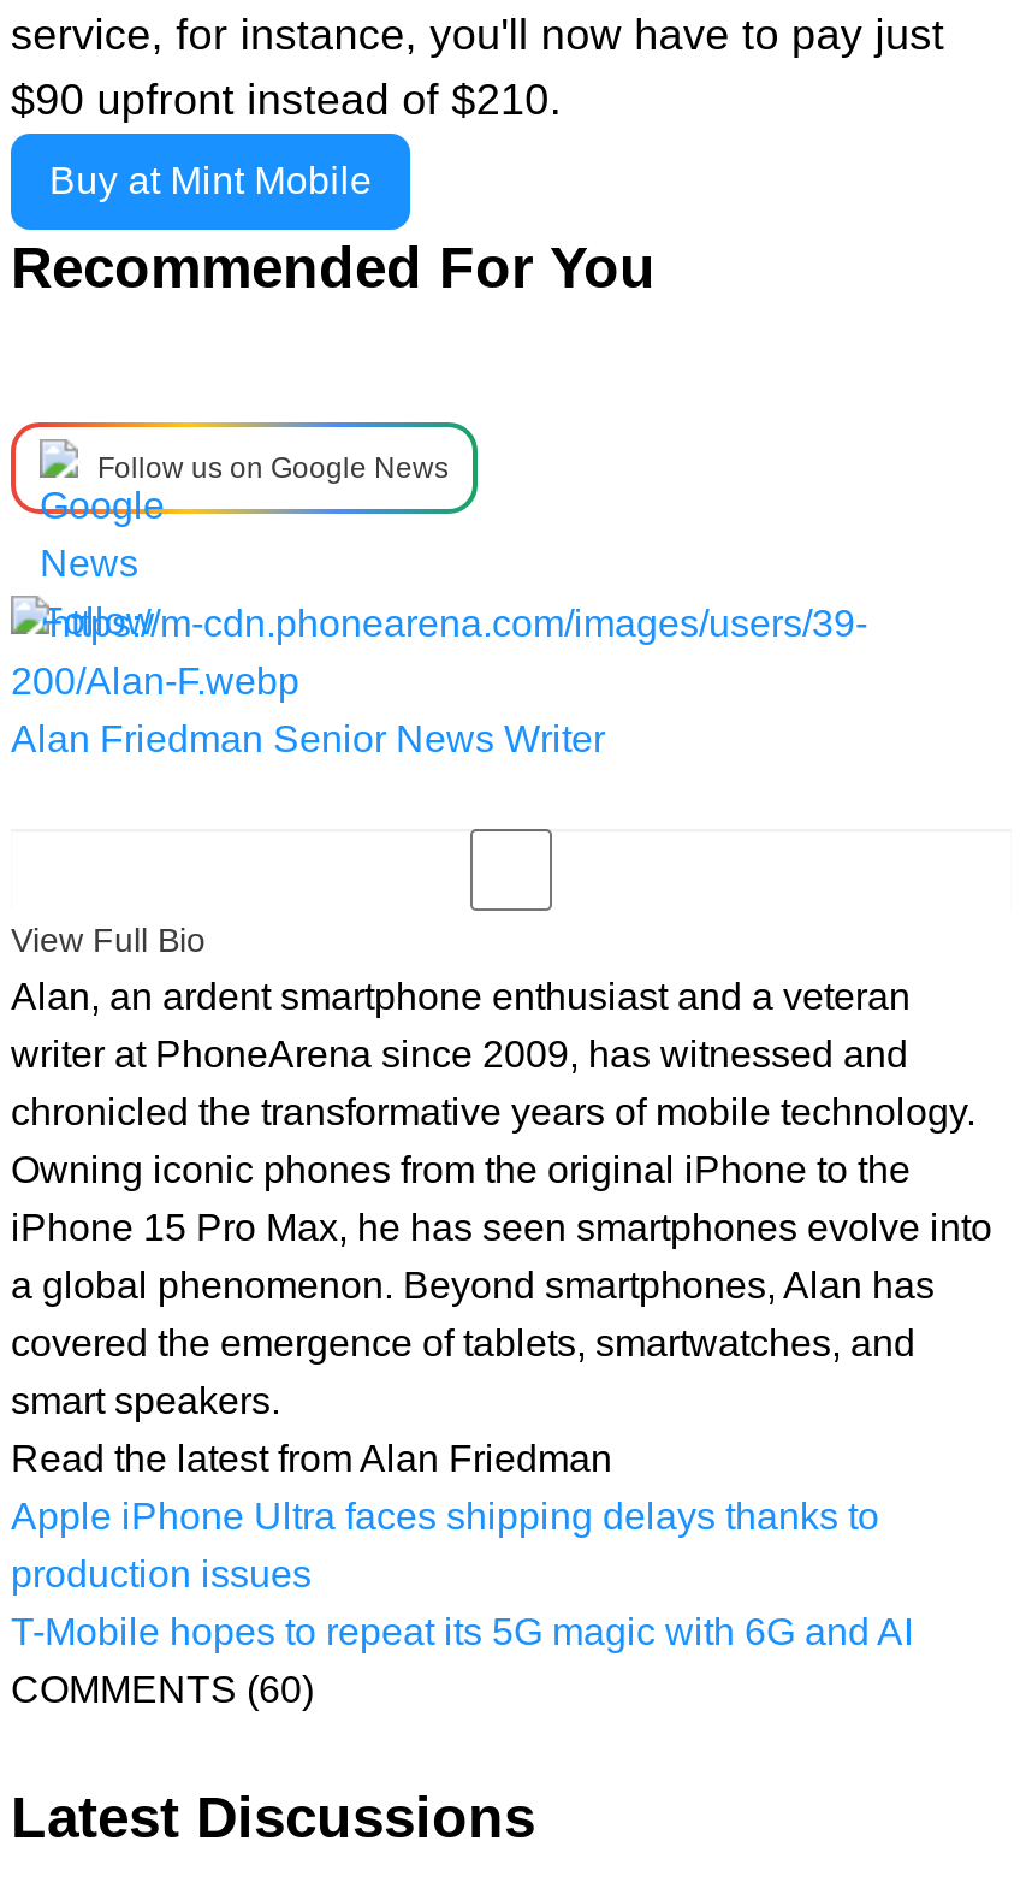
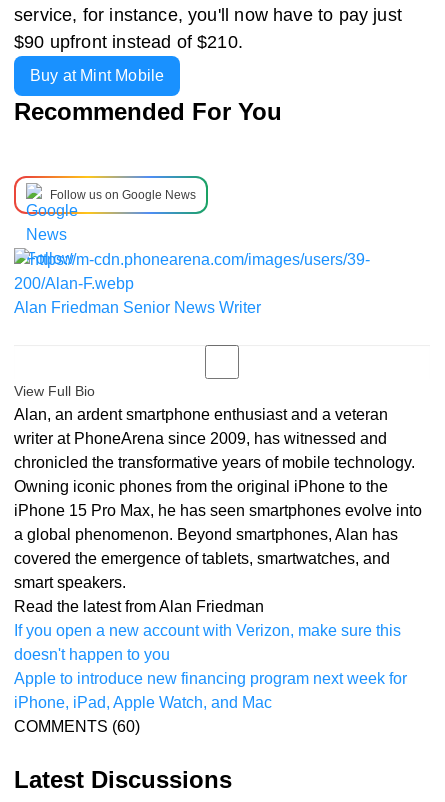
- Apple iPhone Ultra faces shipping delays thanks to
- production issues
- T-Mobile hopes to repeat its 5G magic with 6G and AI
+ If you open a new account with Verizon, make sure this
+ doesn't happen to you
+ Apple to introduce new financing program next week for
+ iPhone, iPad, Apple Watch, and Mac
